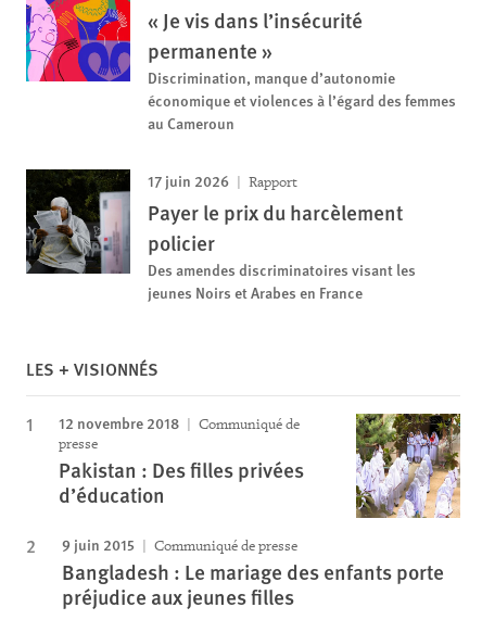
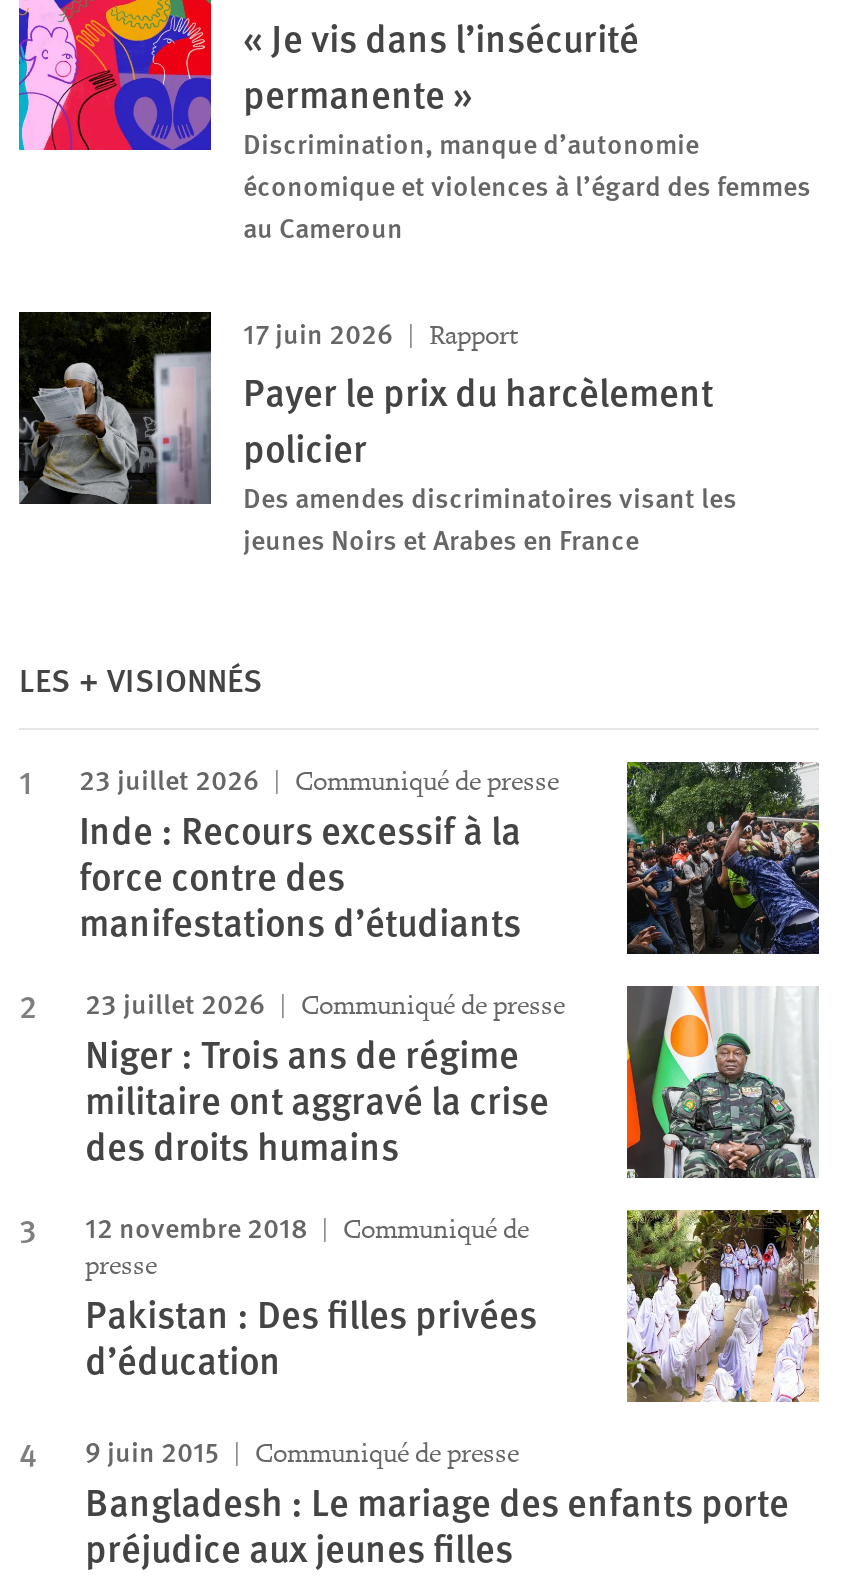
+ [image]
+ 23 juillet 2026
+ Communiqué de presse
+ Inde : Recours excessif à la
+ force contre des
+ manifestations d’étudiants
+ 23 juillet 2026
+ Communiqué de presse
+ Niger : Trois ans de régime
+ militaire ont aggravé la crise
+ des droits humains

+ [image]
